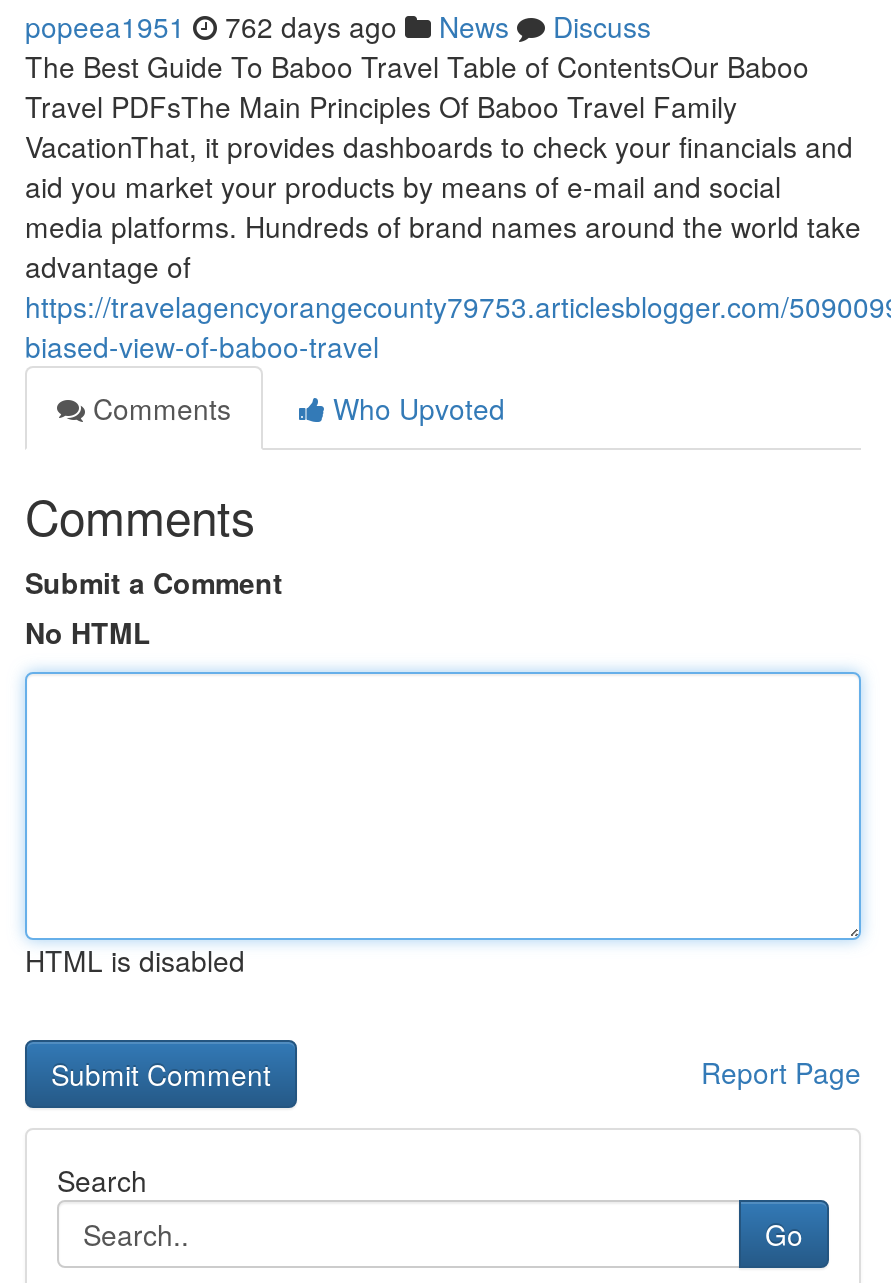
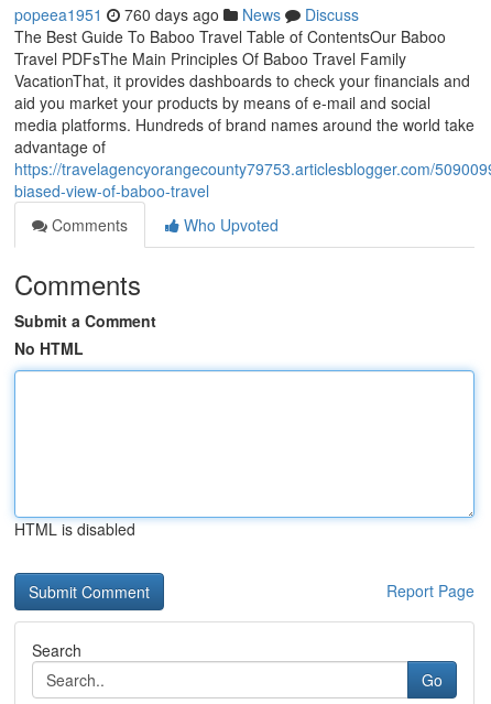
- popeea1951 762 days ago News Discuss
+ popeea1951 760 days ago News Discuss
